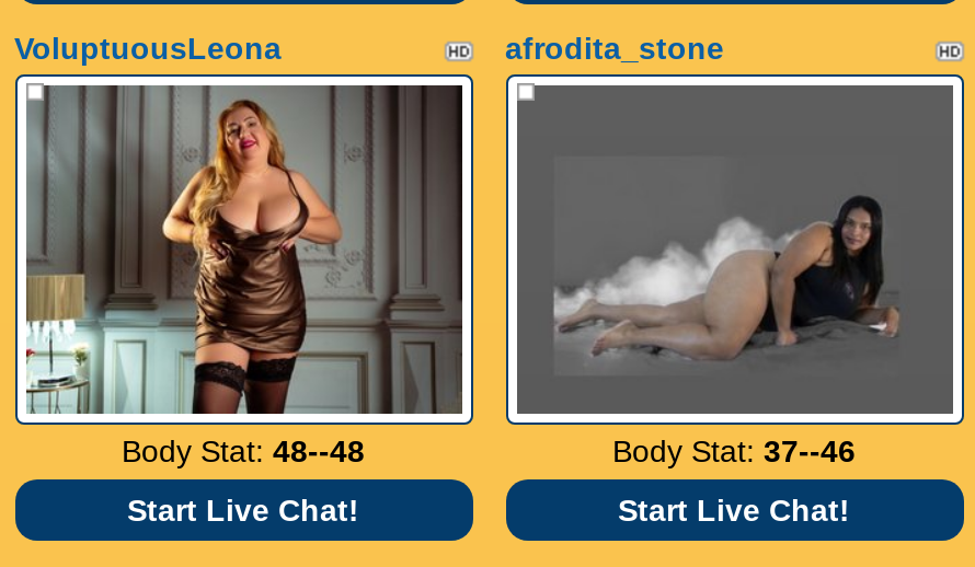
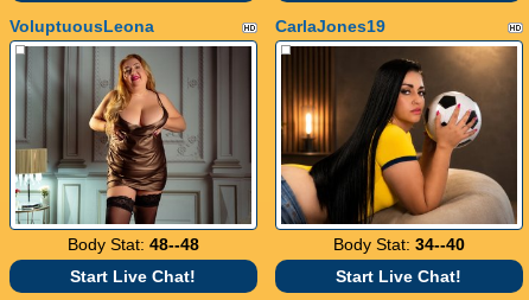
- afrodita_stone
+ CarlaJones19

- [image]
- Body Stat: 37--46
+ [image]
+ Body Stat: 34--40
